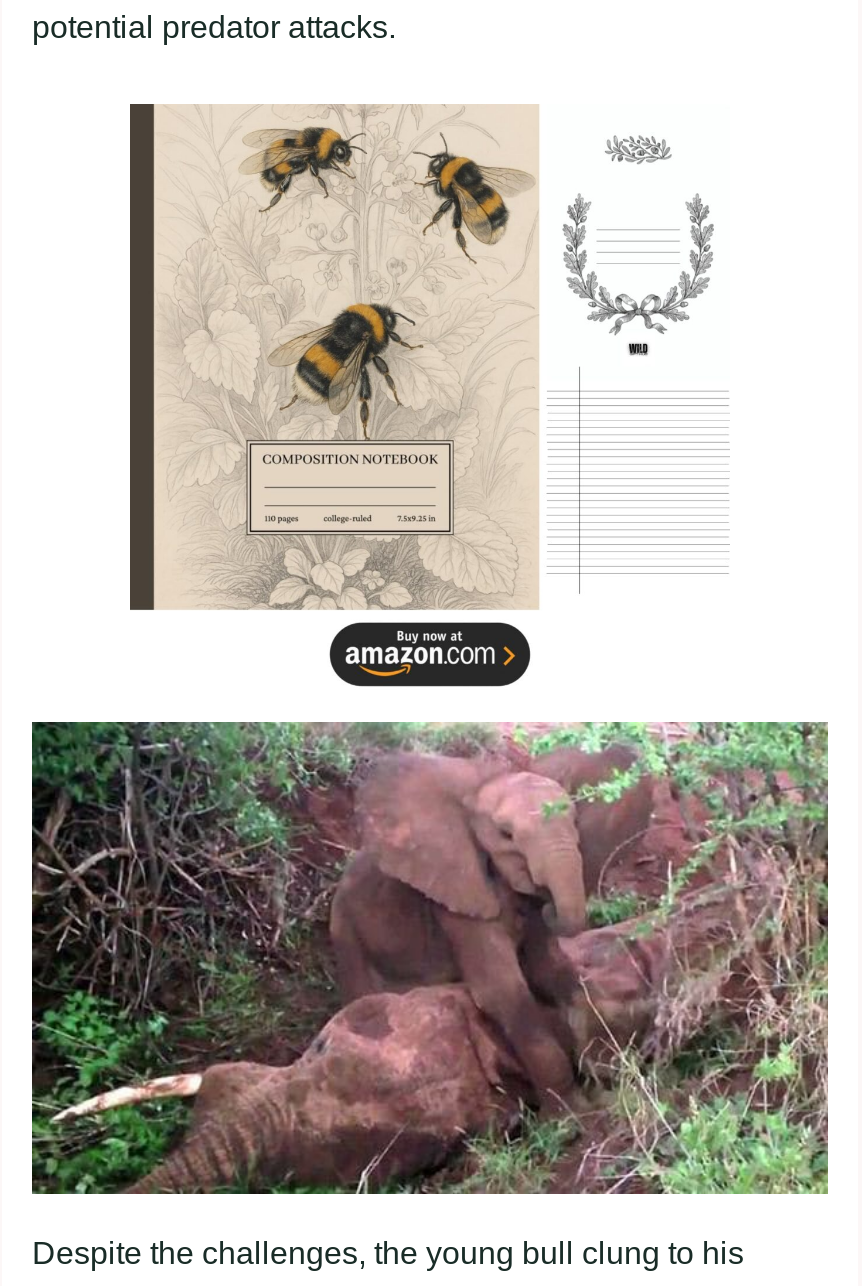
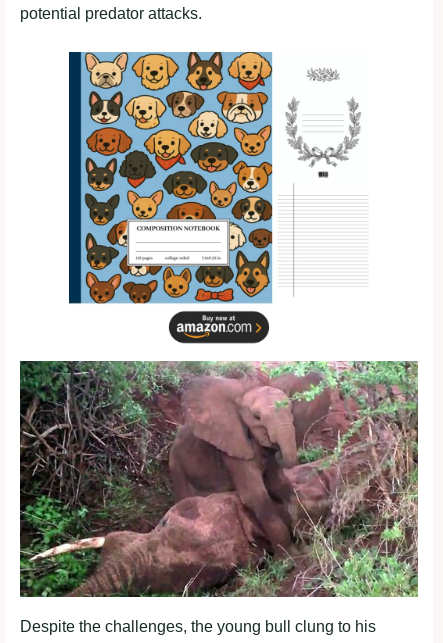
- [image]
+ [image]
